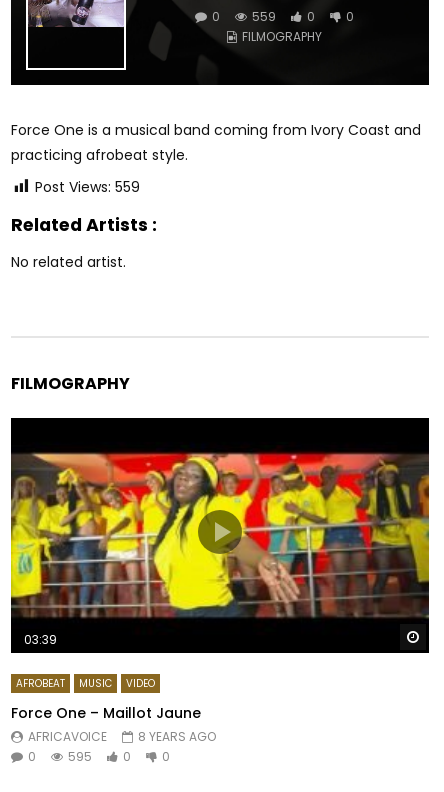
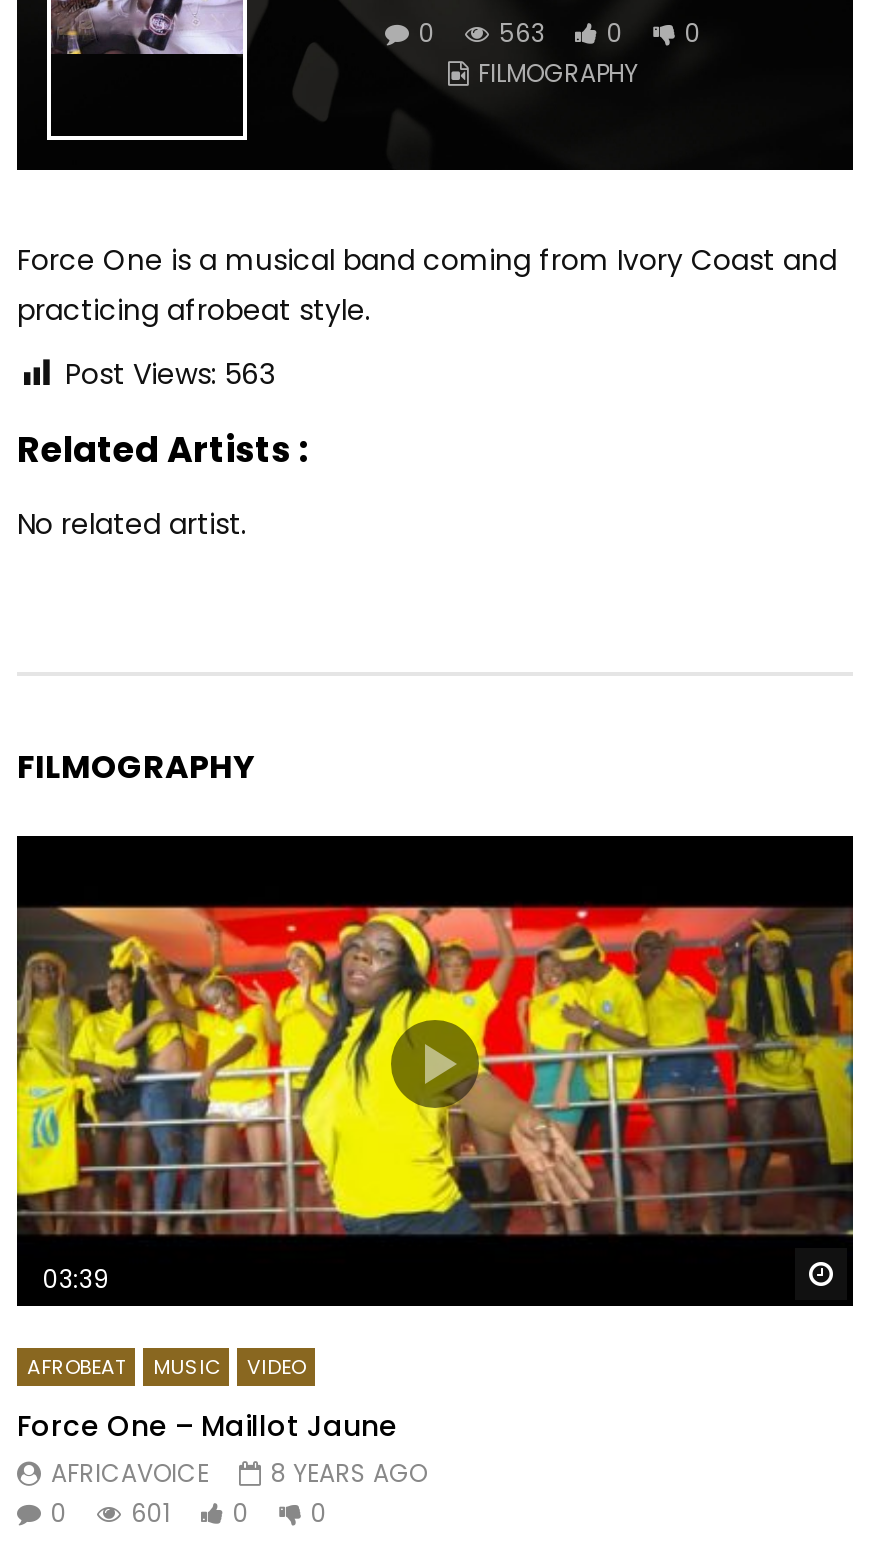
- 0 559 0 0
+ 0 563 0 0

- Post Views: 559
+ Post Views: 563

- 0 595 0 0
+ 0 601 0 0
